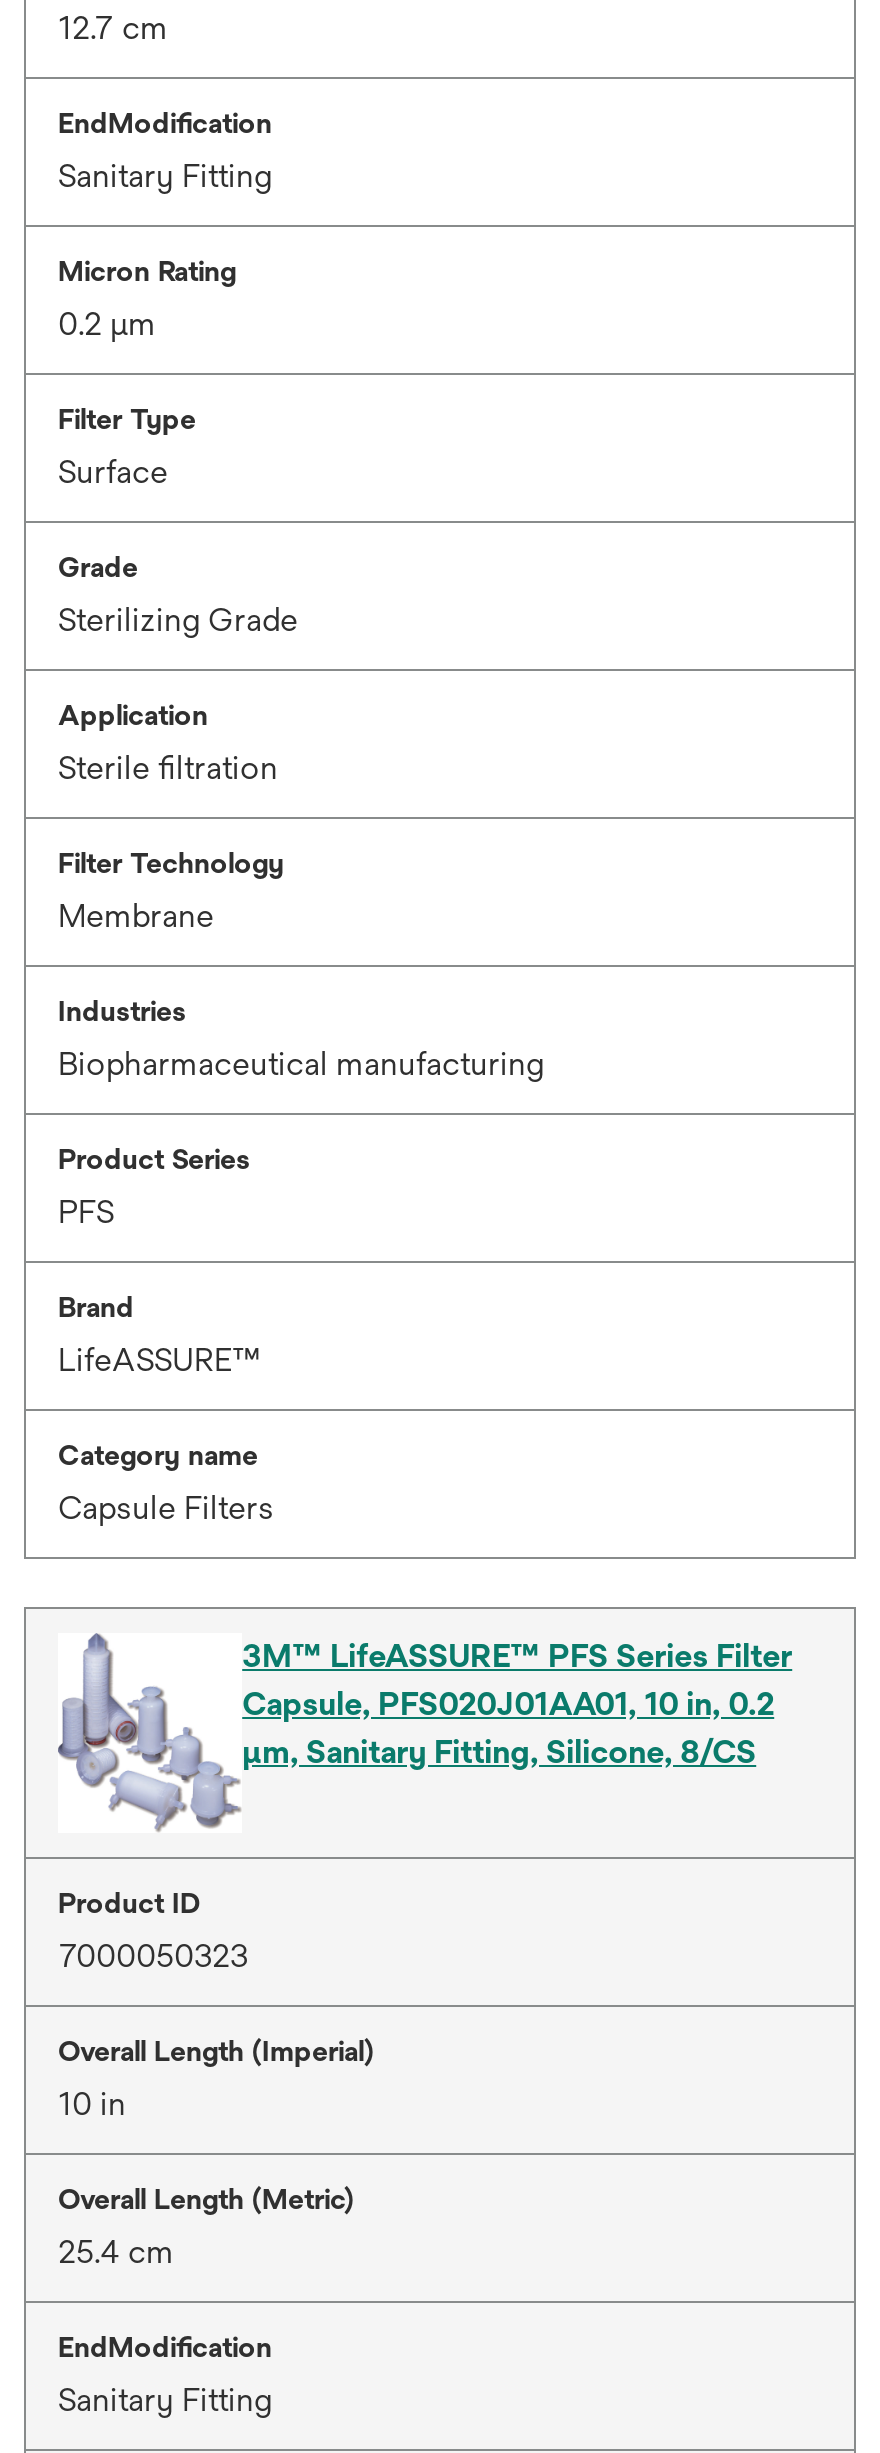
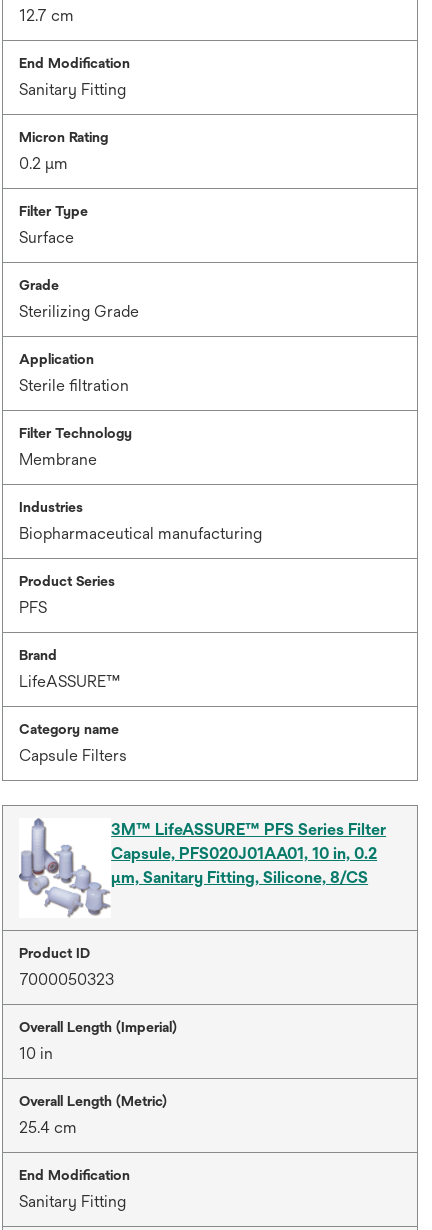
- EndModification
+ End Modification

- EndModification
+ End Modification
